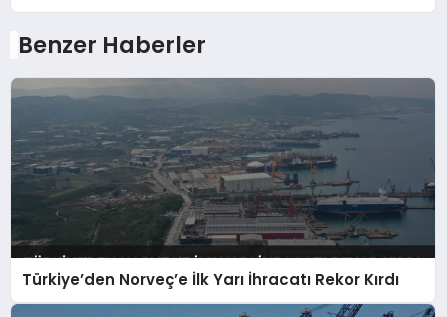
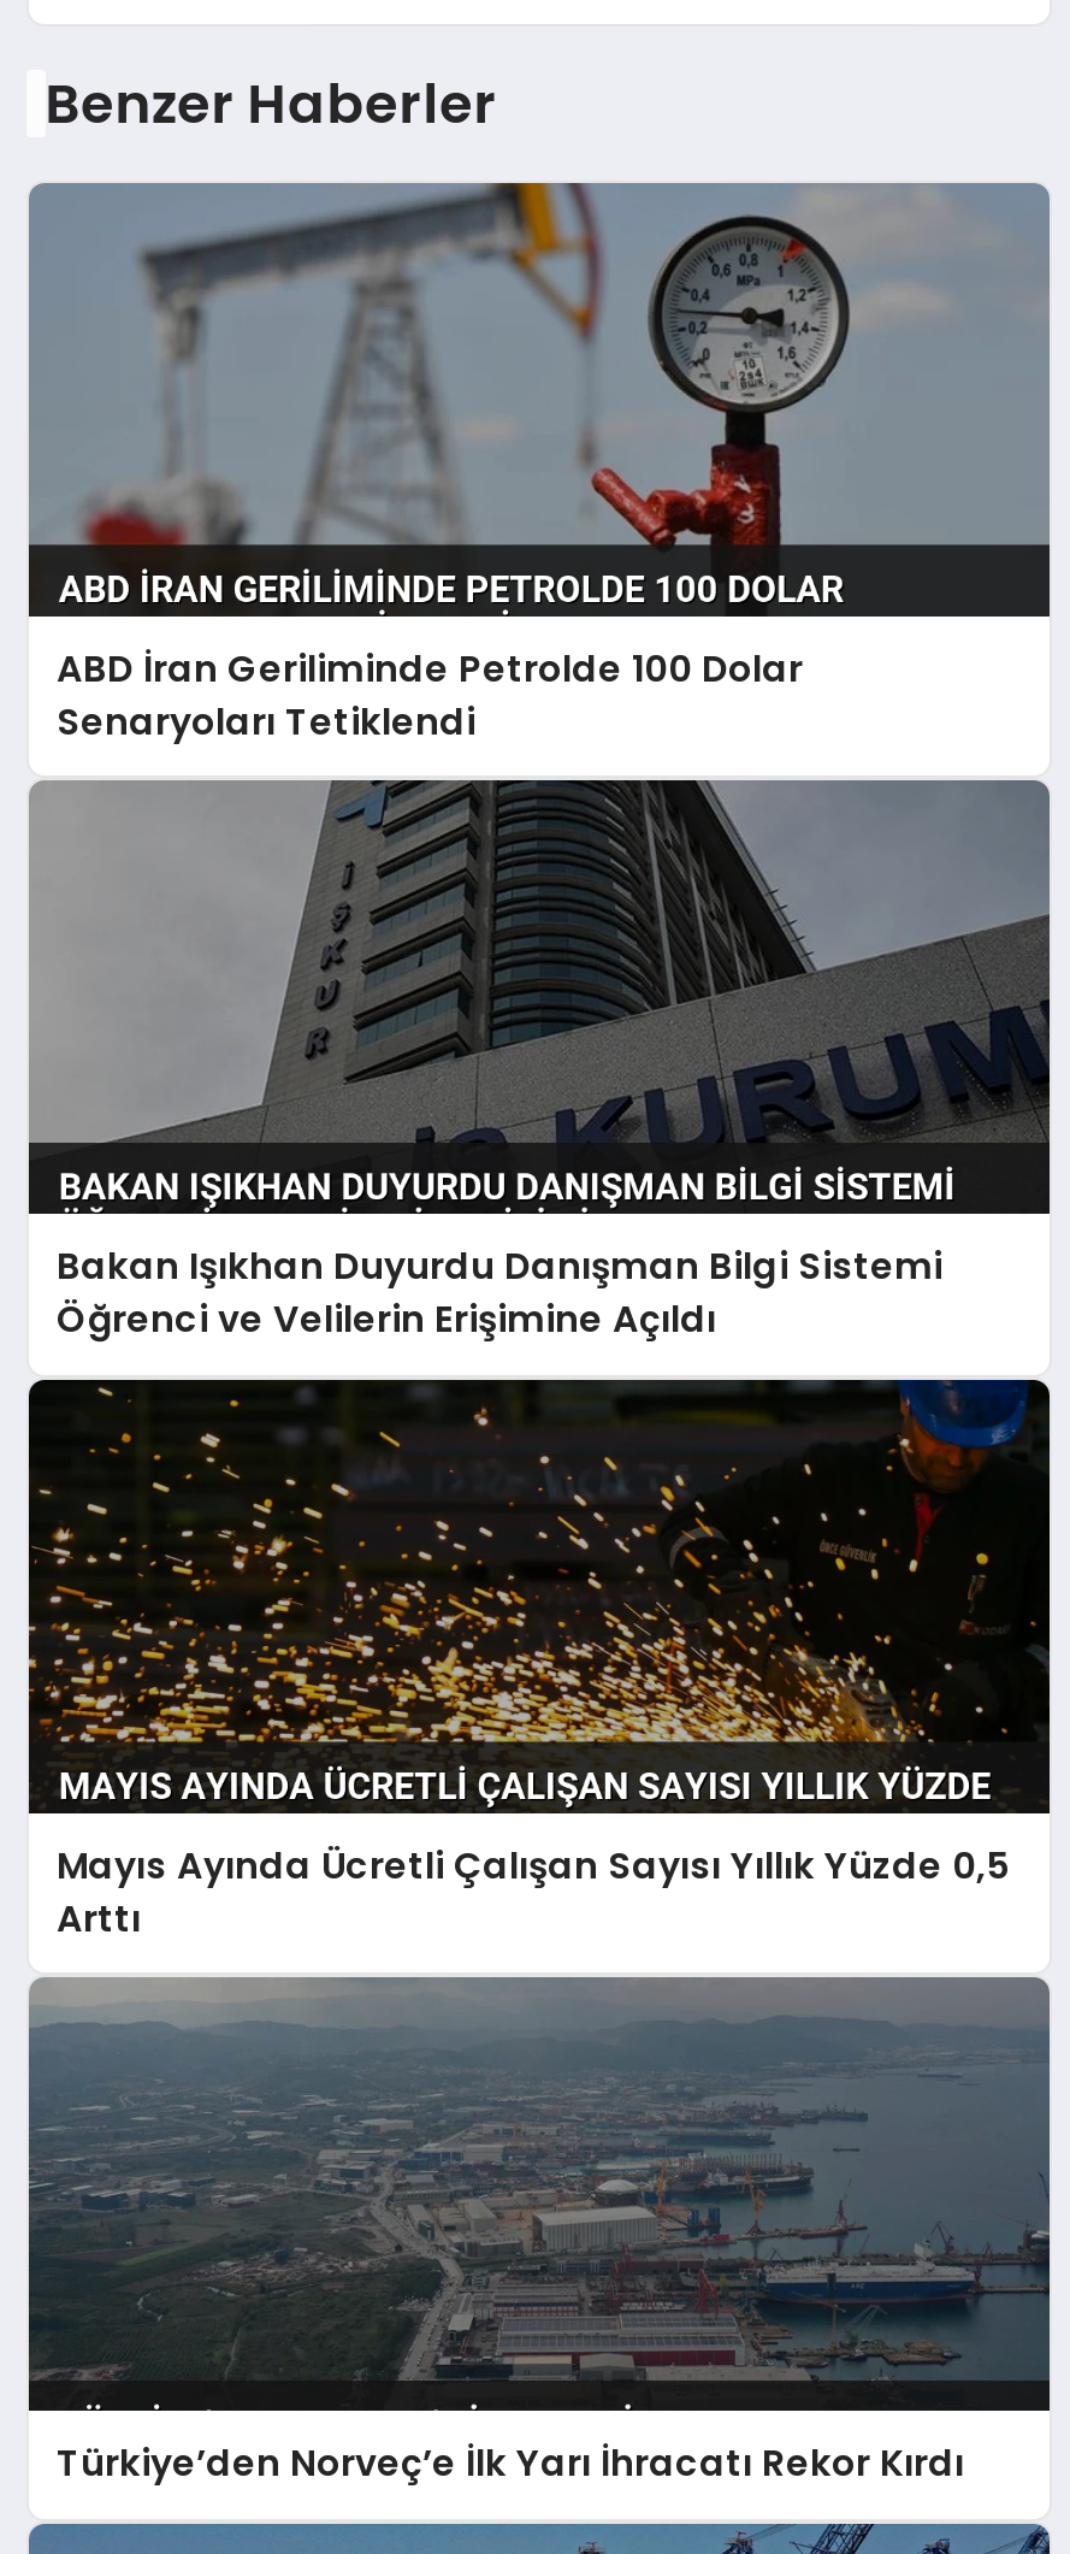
+ [image]
+ Bakan Işıkhan Duyurdu Danışman Bilgi Sistemi
+ Öğrenci ve Velilerin Erişimine Açıldı

+ [image]
+ Mayıs Ayında Ücretli Çalışan Sayısı Yıllık Yüzde 0,5
+ Arttı

+ [image]
+ ABD İran Geriliminde Petrolde 100 Dolar
+ Senaryoları Tetiklendi
